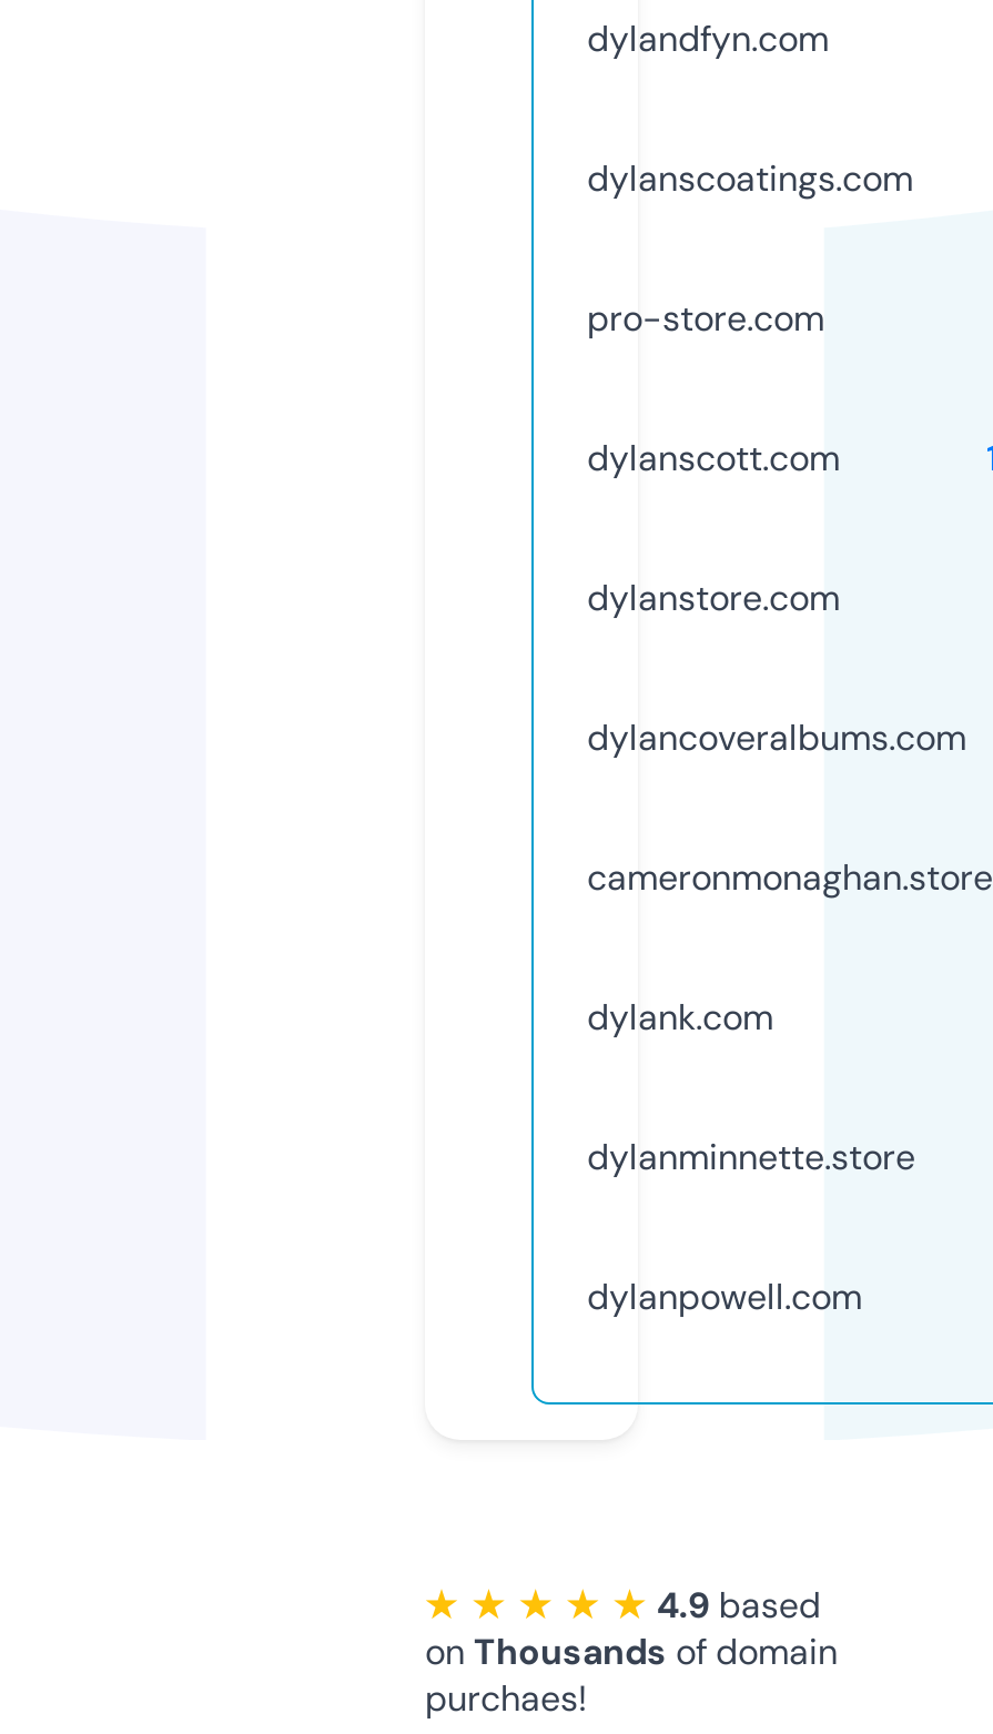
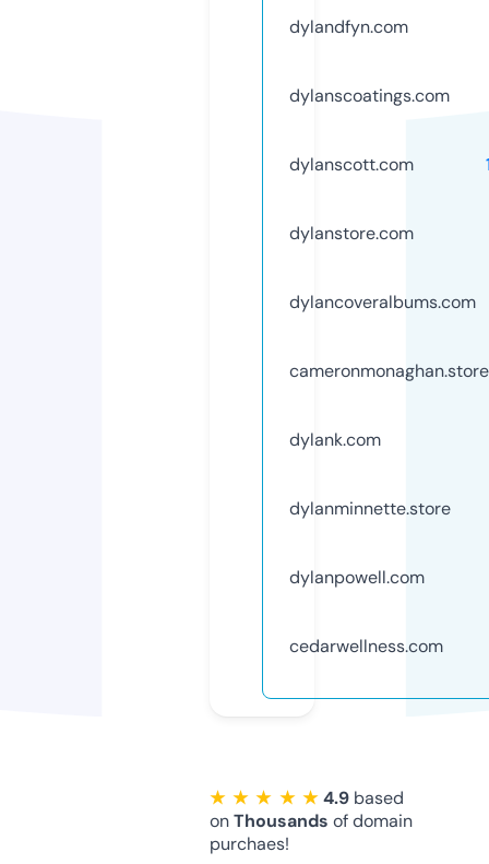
- pro-store.com

moved up: dylanscott.com | dylanstore.com | dylancoveralbums.com | cameronmonaghan.store | dylank.com | dylanminnette.store | dylanpowell.com

+ cedarwellness.com
